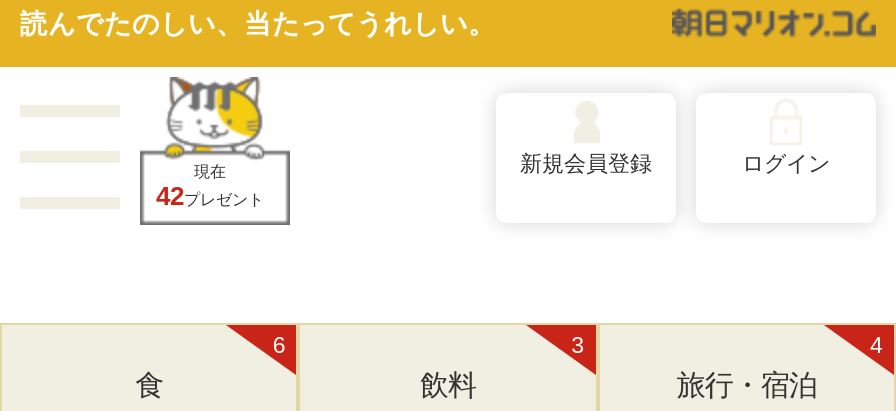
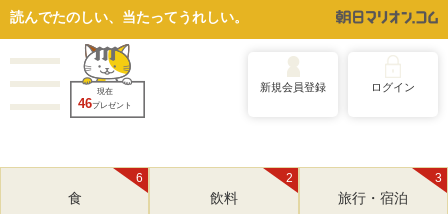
- 42プレゼント
+ 46プレゼント

- 3
+ 2

- 4
+ 3
